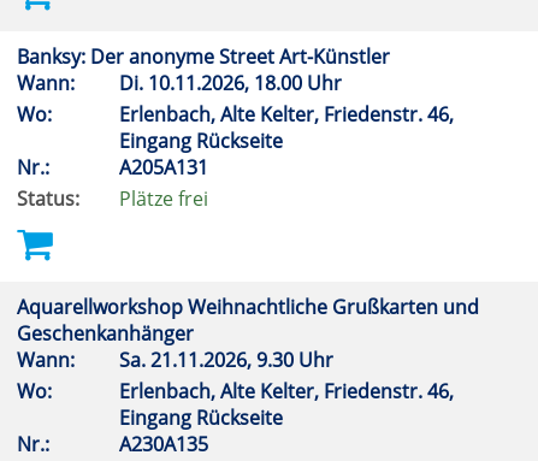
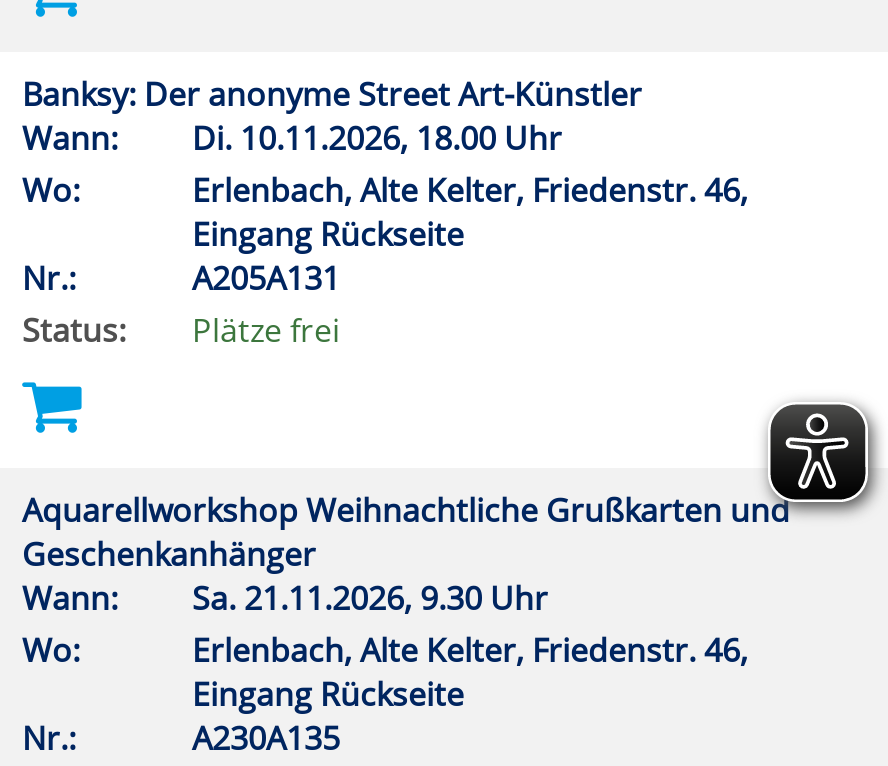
+ [image]
